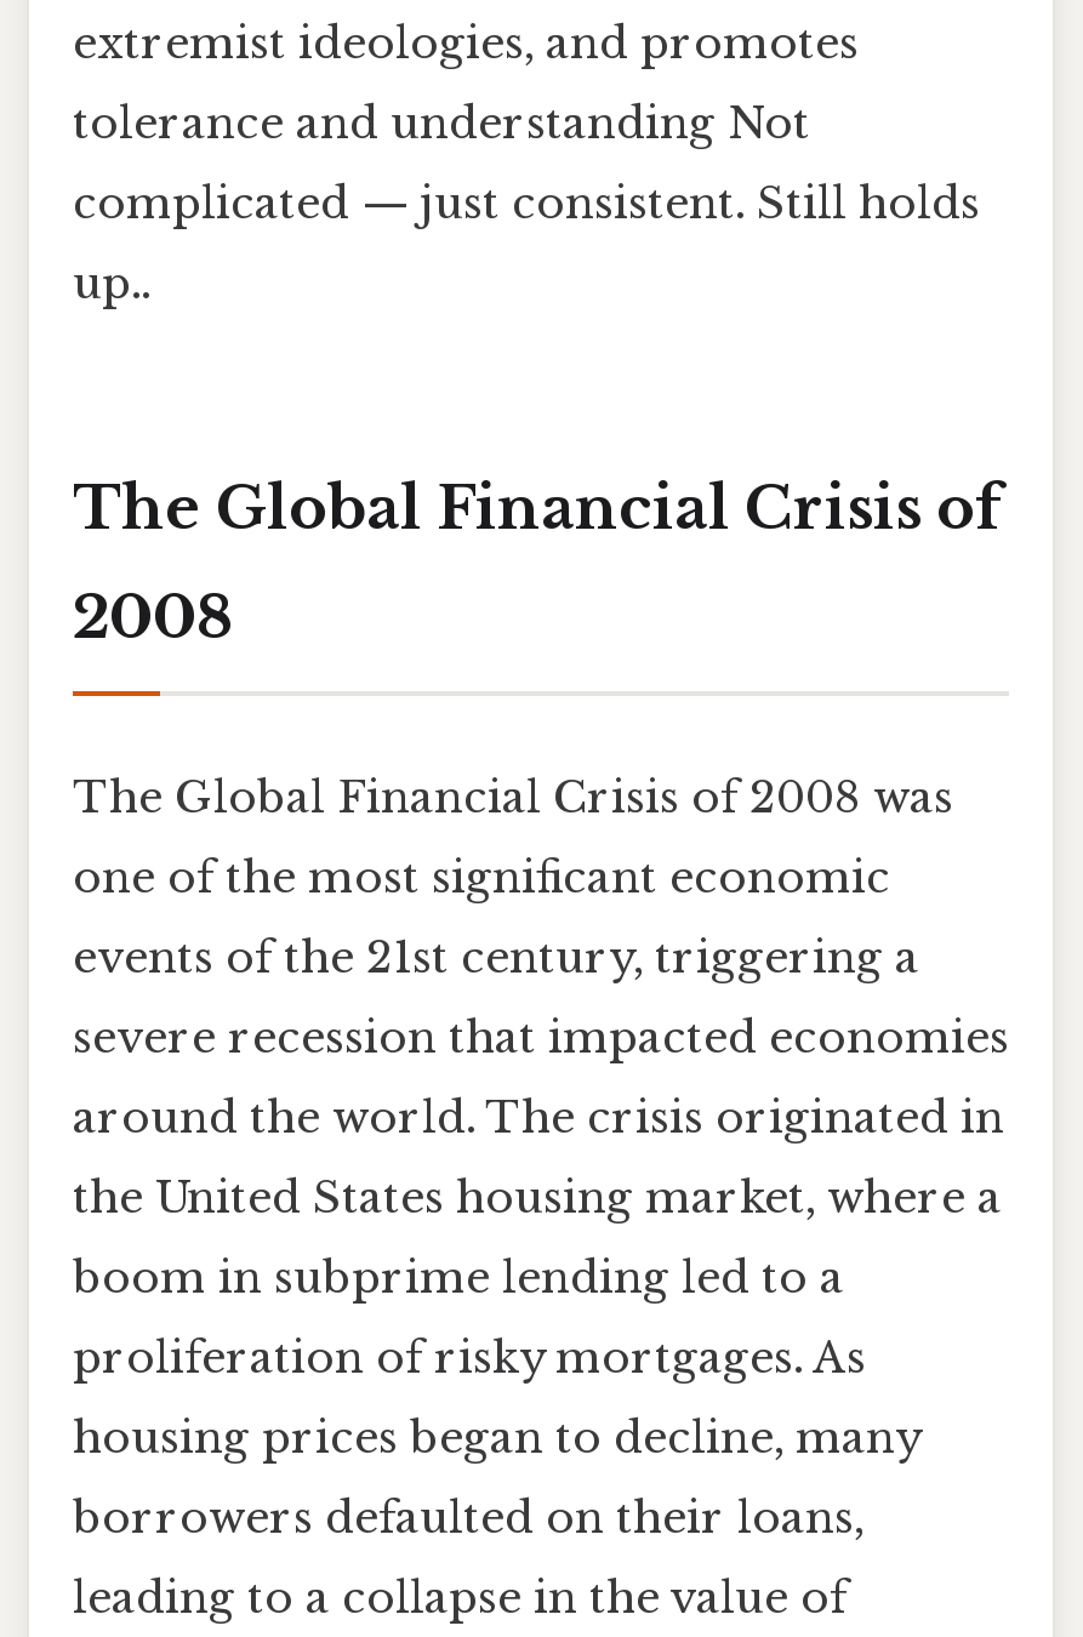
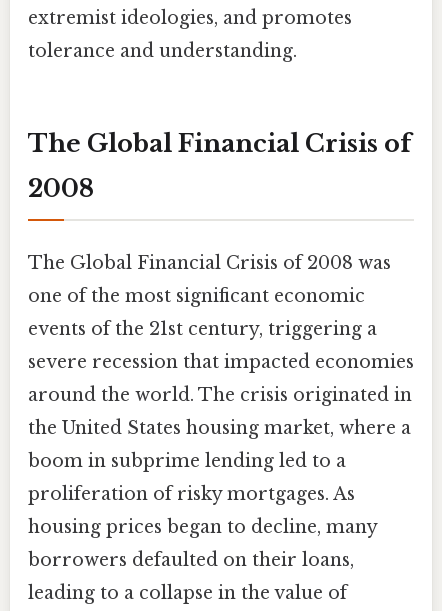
- tolerance and understanding Not
- complicated — just consistent. Still holds
- up..
+ tolerance and understanding.
